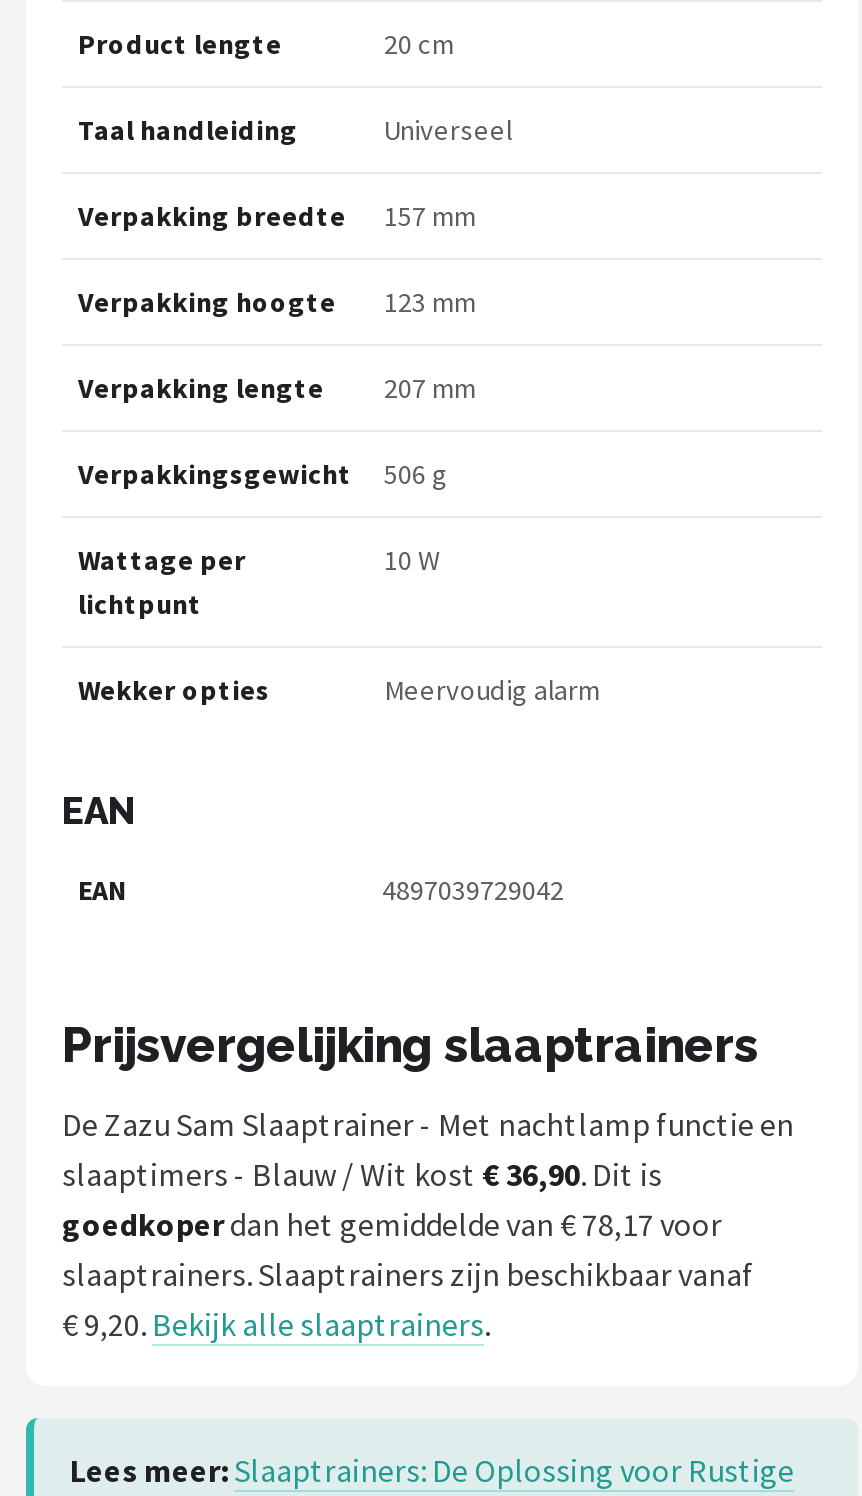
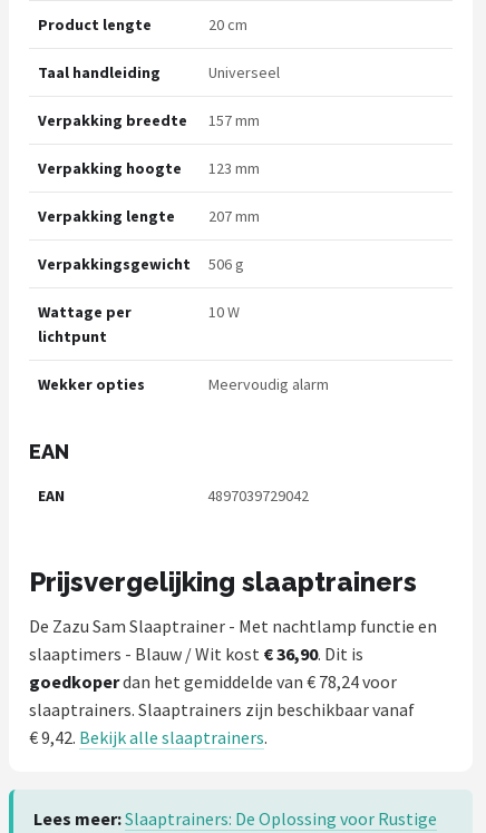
- goedkoperdan het gemiddelde van € 78,17 voor
+ goedkoperdan het gemiddelde van € 78,24 voor

- € 9,20. Bekijk alle slaaptrainers.
+ € 9,42. Bekijk alle slaaptrainers.
